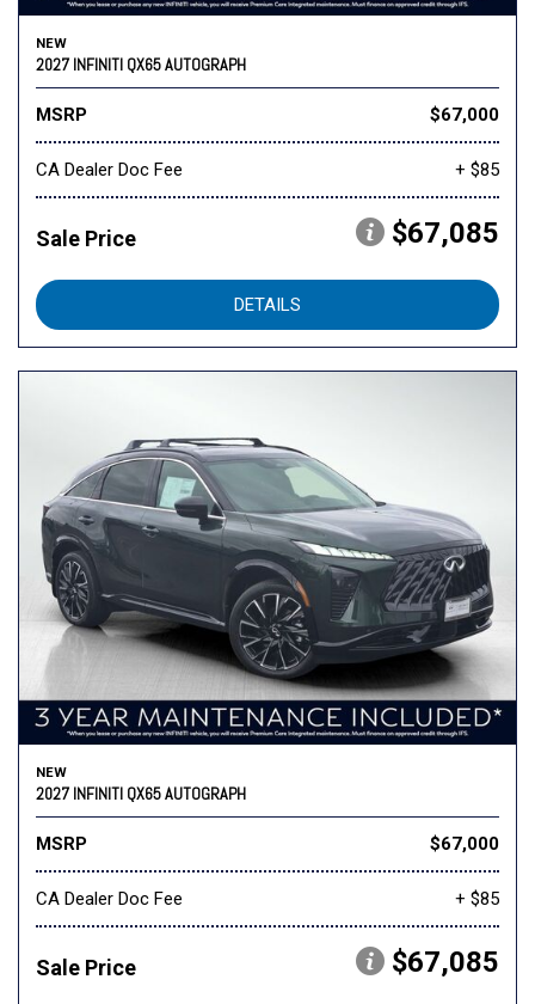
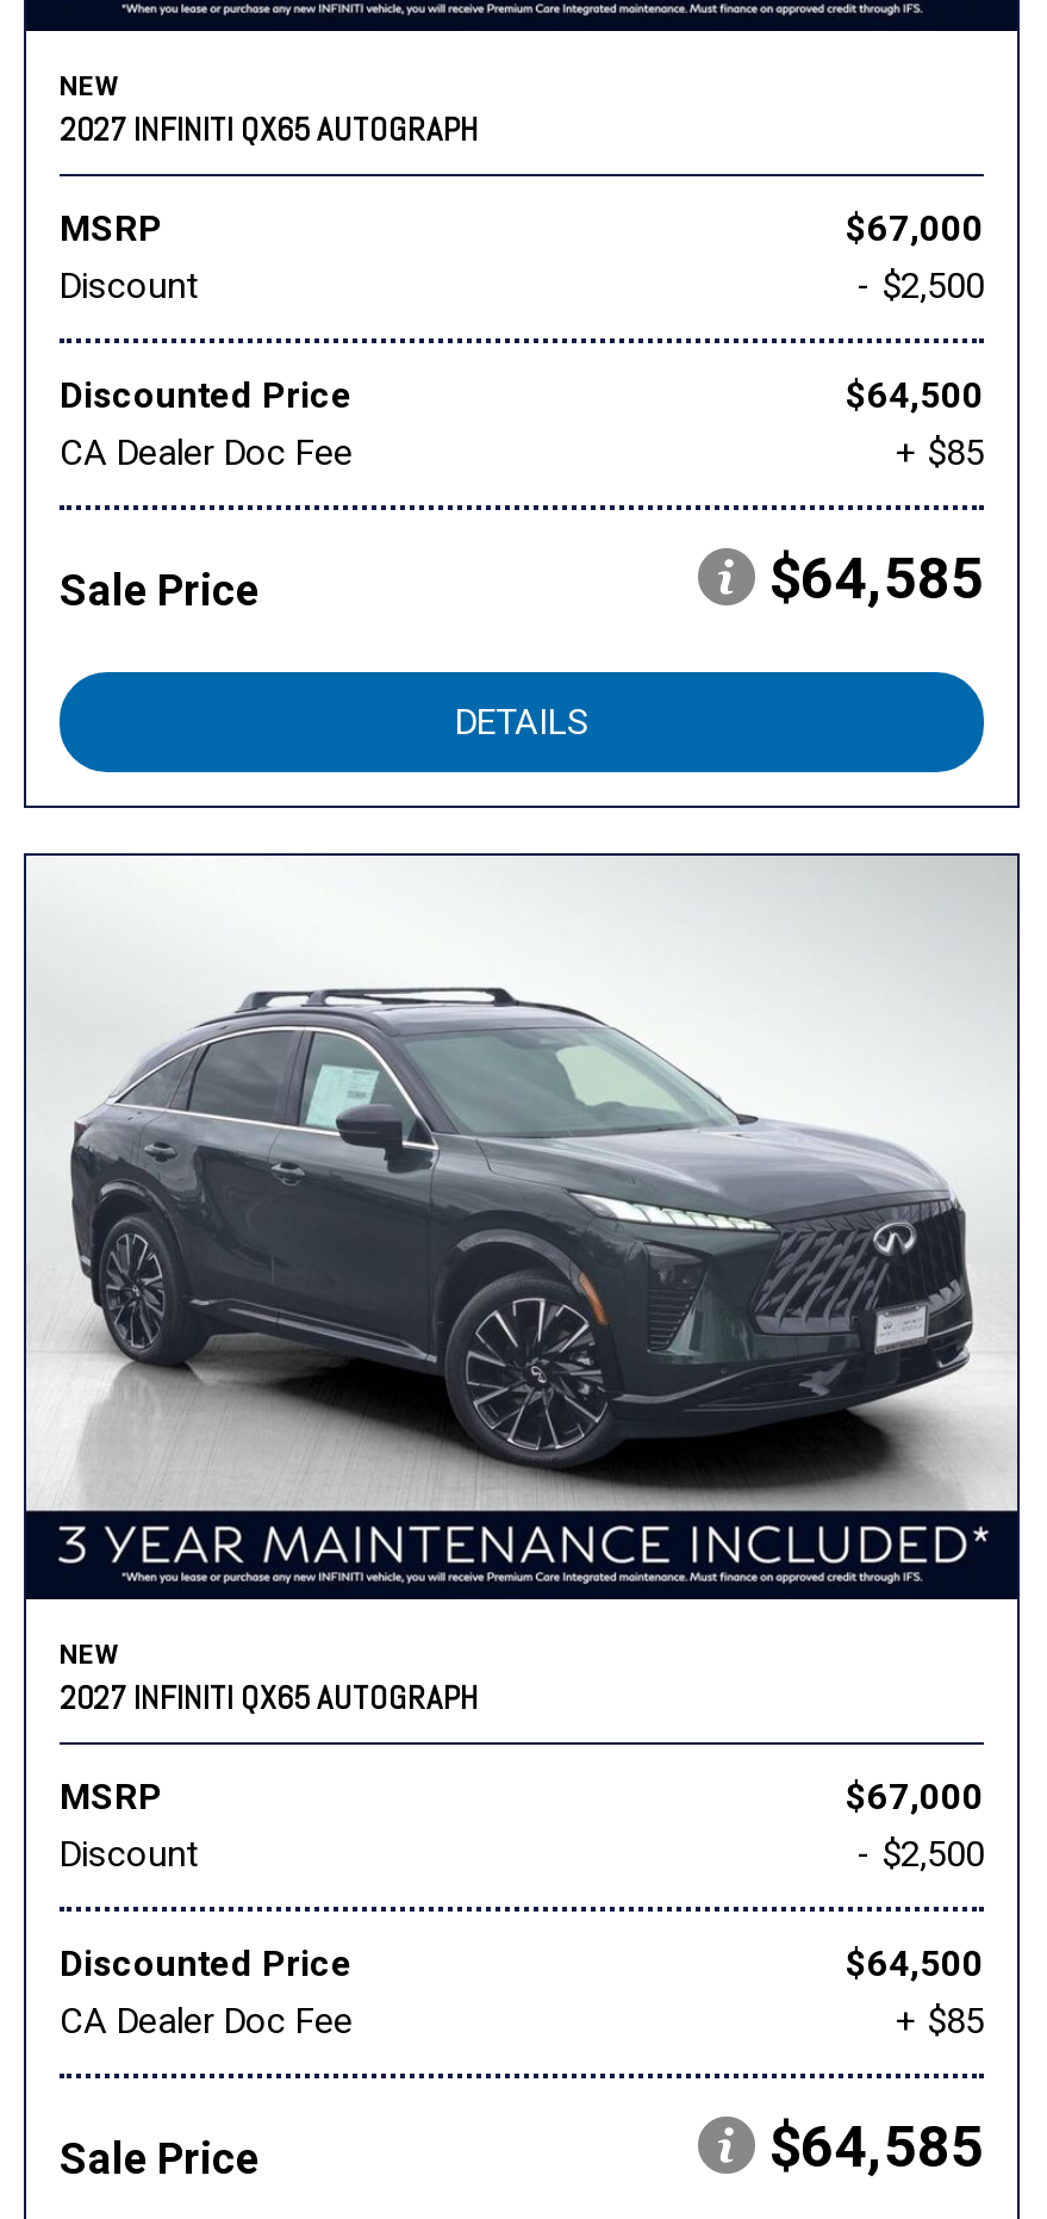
+ Discount
+ - $2,500
+ Discounted Price
+ $64,500

- $67,085
+ $64,585

+ Discount
+ - $2,500
+ Discounted Price
+ $64,500

- $67,085
+ $64,585
